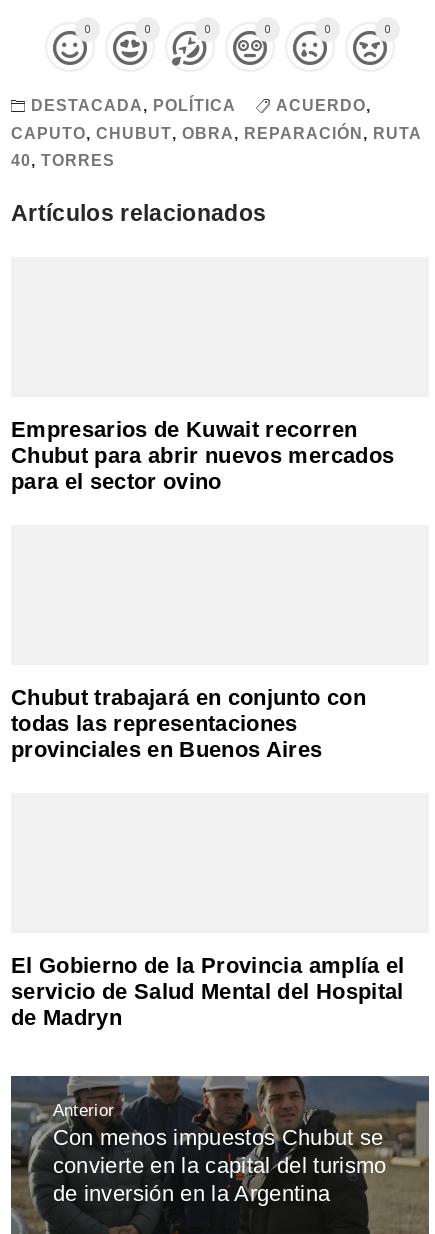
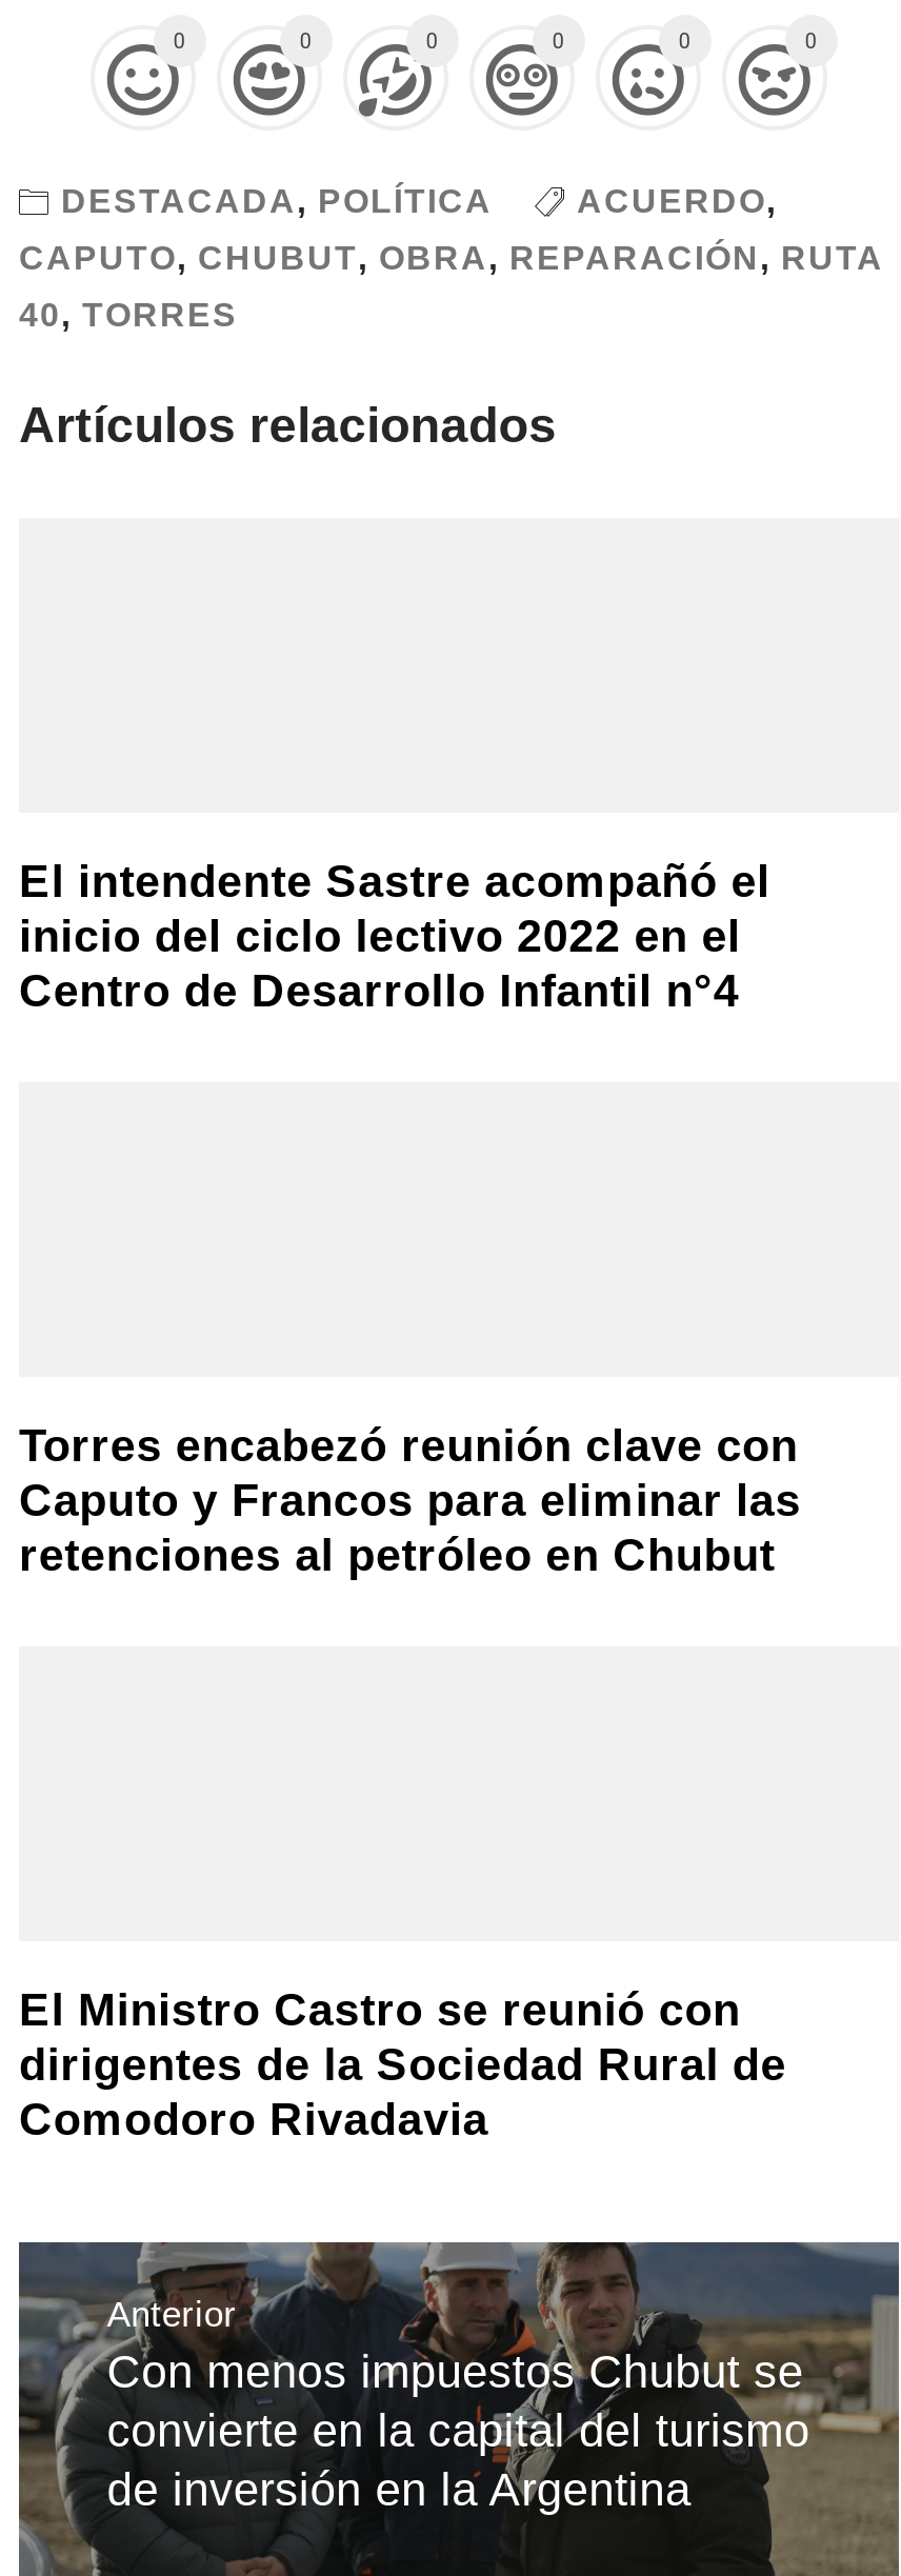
- Empresarios de Kuwait recorren
- Chubut para abrir nuevos mercados
- para el sector ovino
+ El intendente Sastre acompañó el
+ inicio del ciclo lectivo 2022 en el
+ Centro de Desarrollo Infantil n°4

- Chubut trabajará en conjunto con
- todas las representaciones
- provinciales en Buenos Aires
+ Torres encabezó reunión clave con
+ Caputo y Francos para eliminar las
+ retenciones al petróleo en Chubut

- El Gobierno de la Provincia amplía el
- servicio de Salud Mental del Hospital
- de Madryn
+ El Ministro Castro se reunió con
+ dirigentes de la Sociedad Rural de
+ Comodoro Rivadavia
